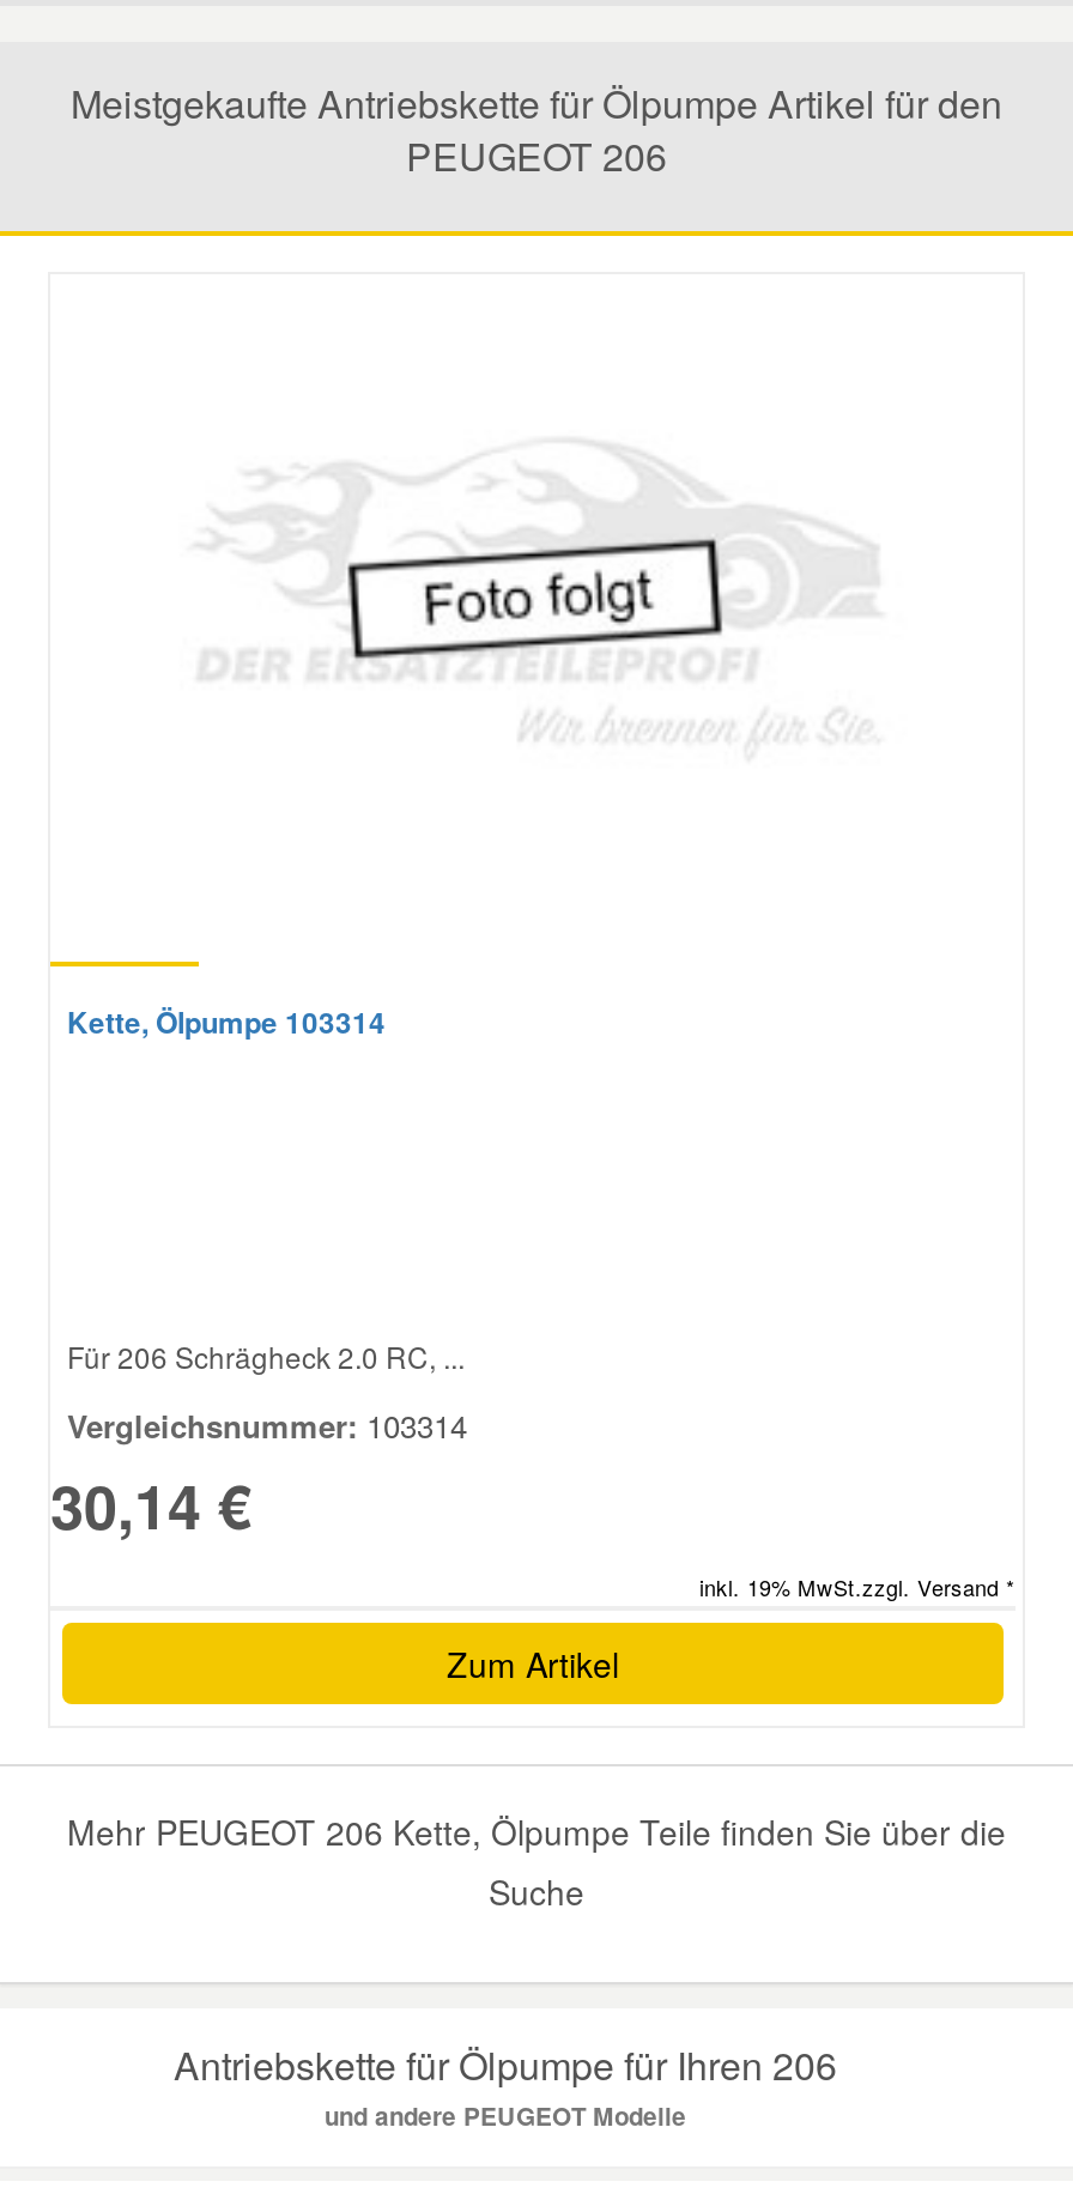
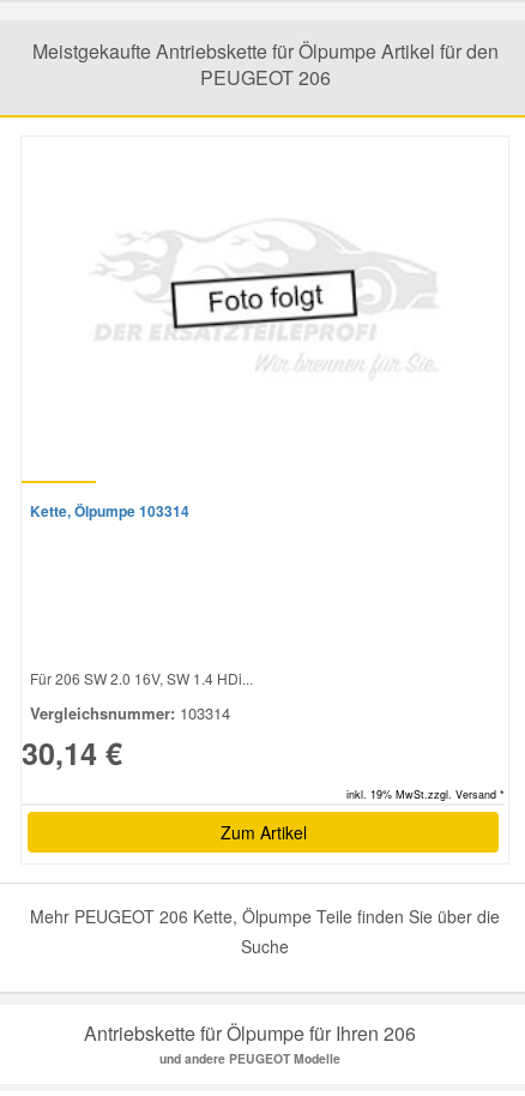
- Für 206 Schrägheck 2.0 RC, ...
+ Für 206 SW 2.0 16V, SW 1.4 HDi...
